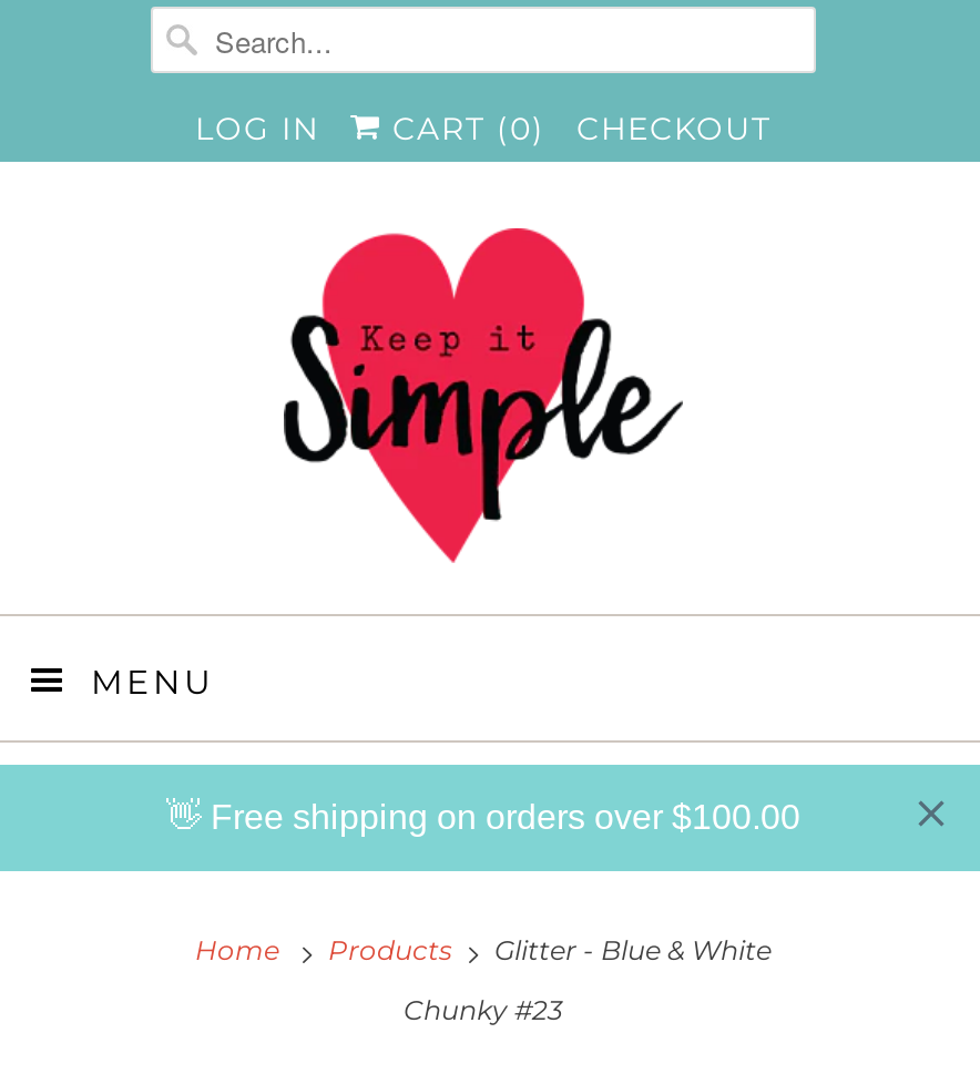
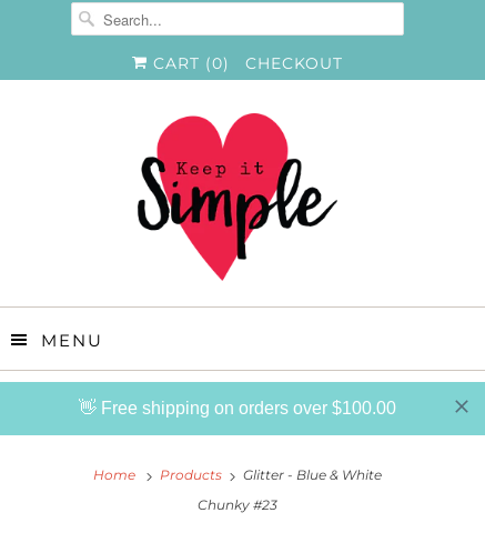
- LOG IN
